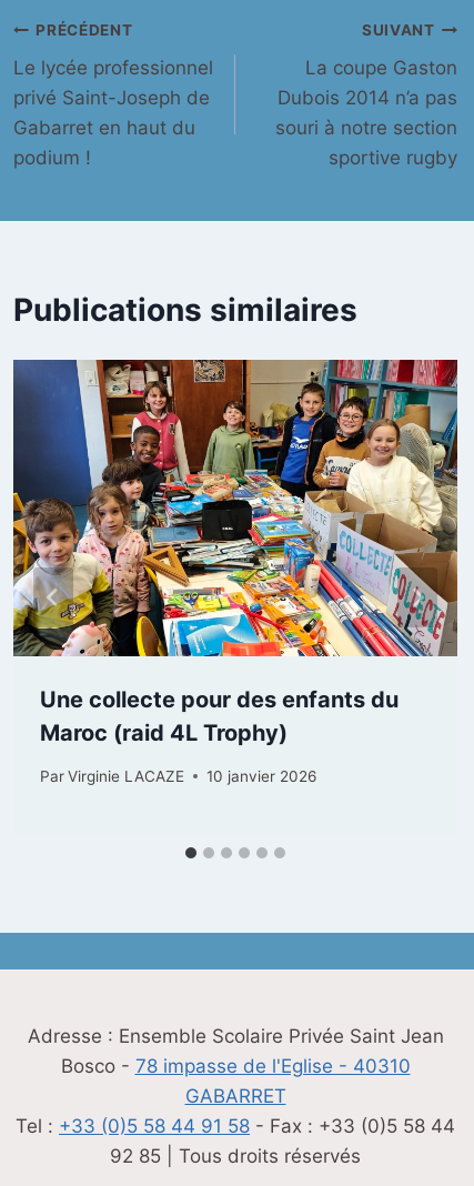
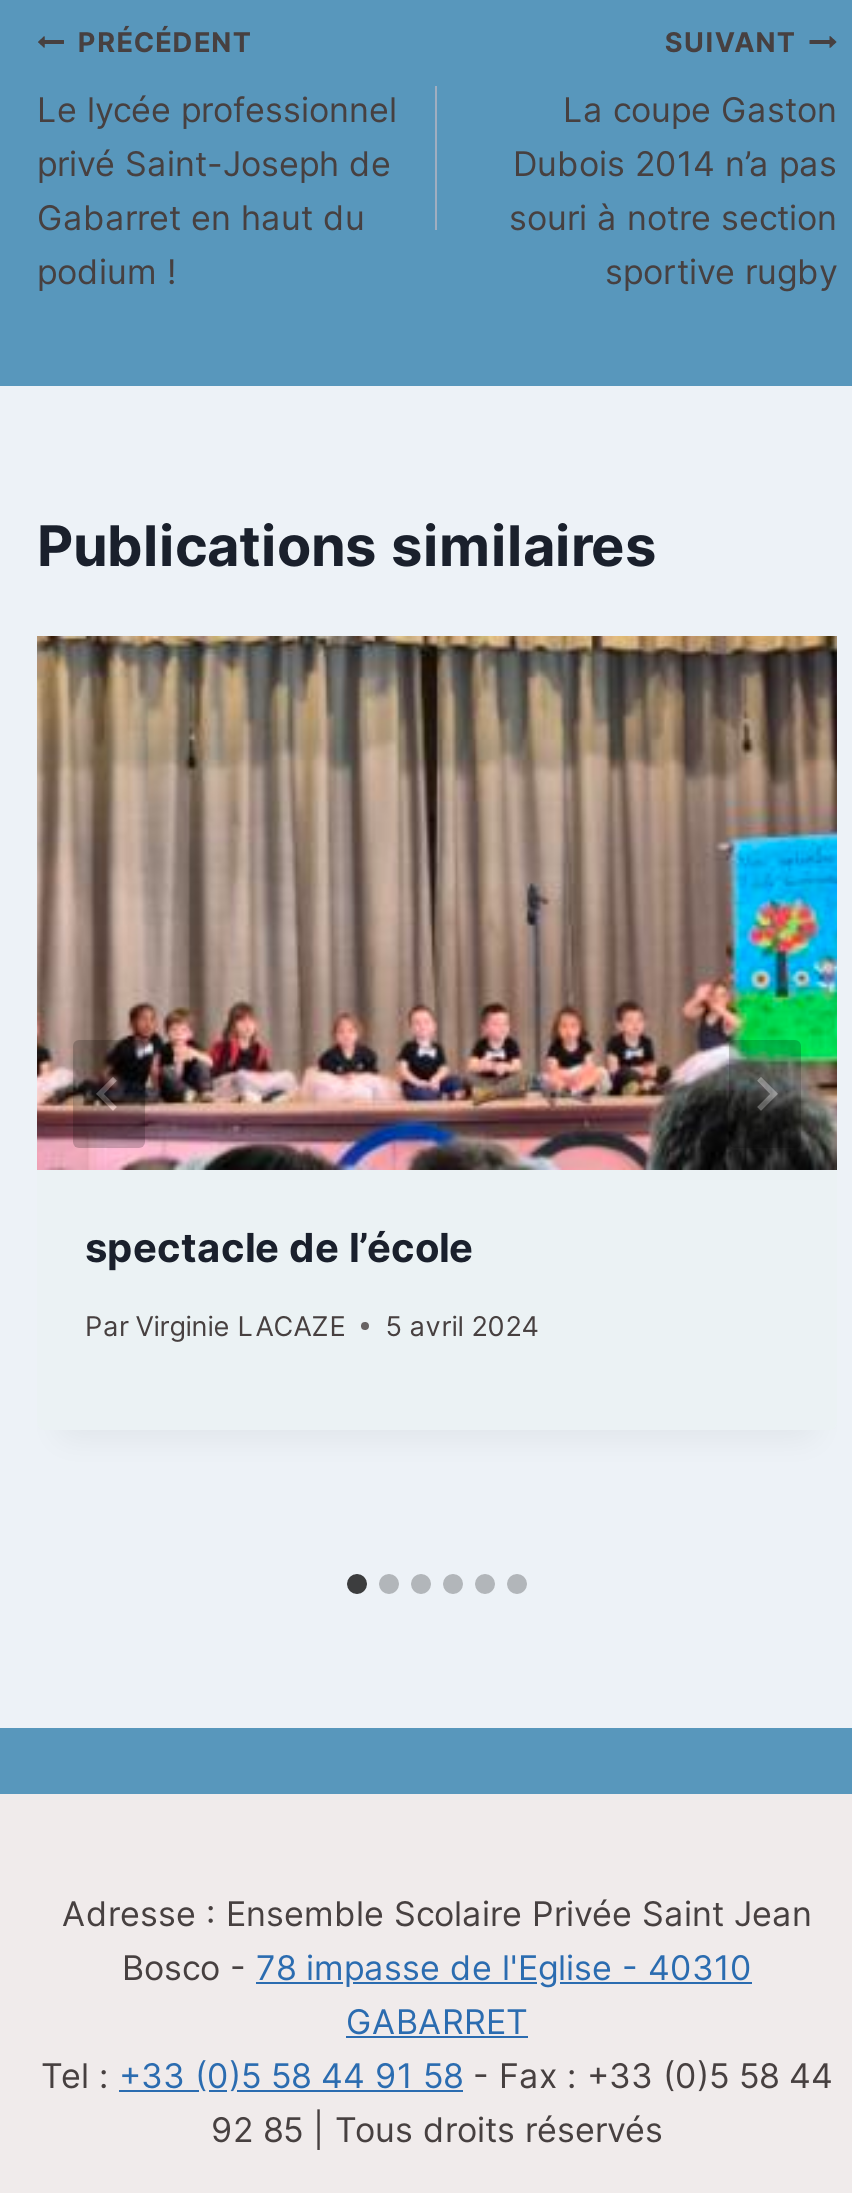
- [image]
- Une collecte pour des enfants du
- Maroc (raid 4L Trophy)
+ [image]
+ spectacle de l’école

- Par Virginie LACAZE 10 janvier 2026
+ Par Virginie LACAZE 5 avril 2024

moved up: Par Virginie LACAZE
